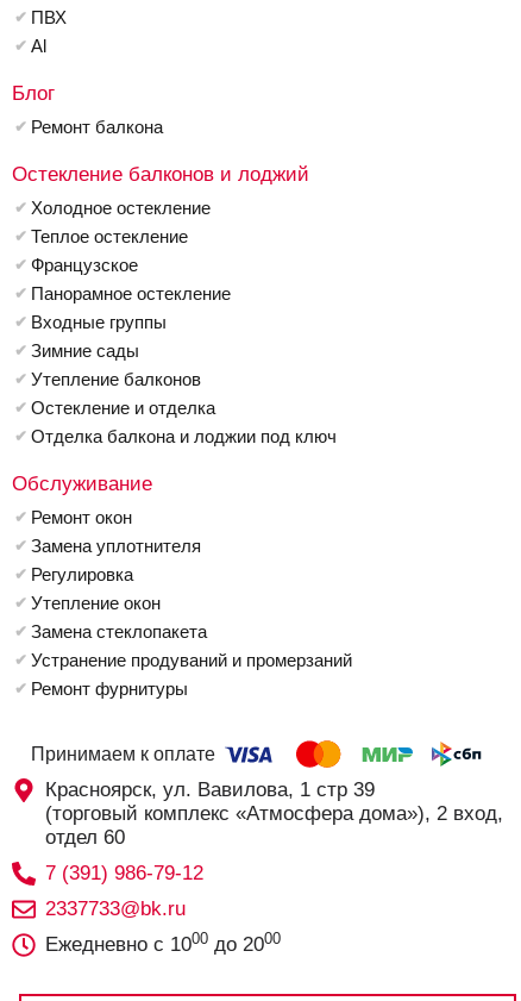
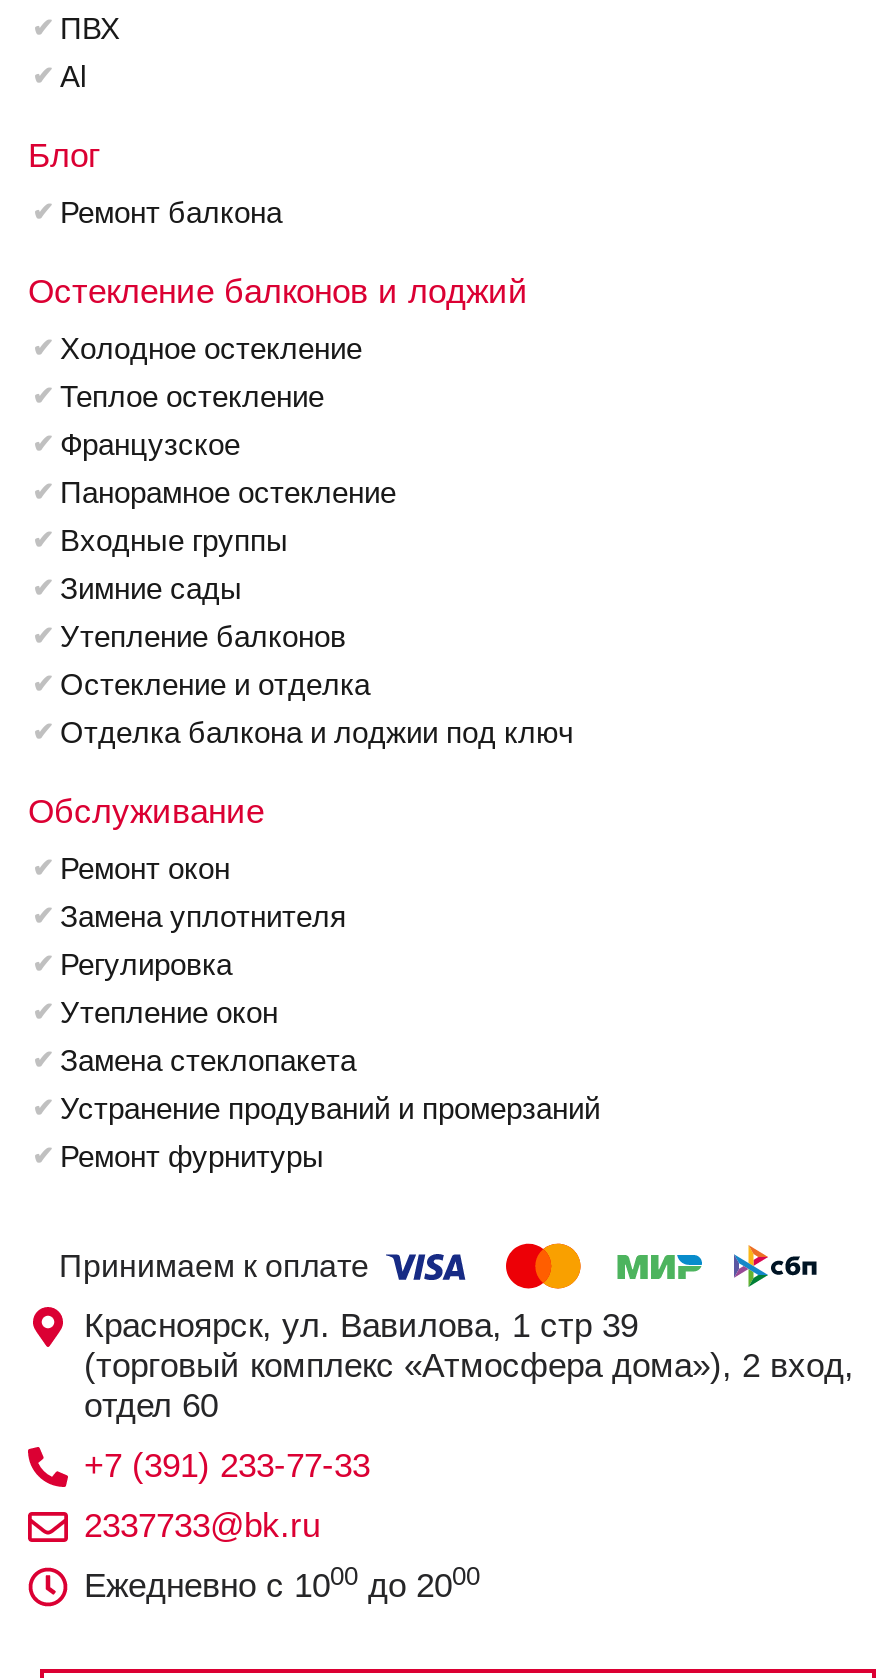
- 7 (391) 986-79-12
+ +7 (391) 233-77-33
